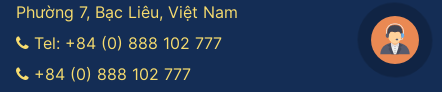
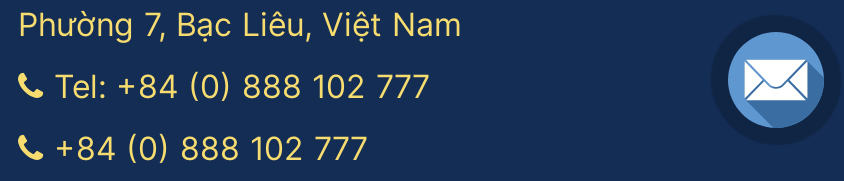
- [image]
+ [image]
